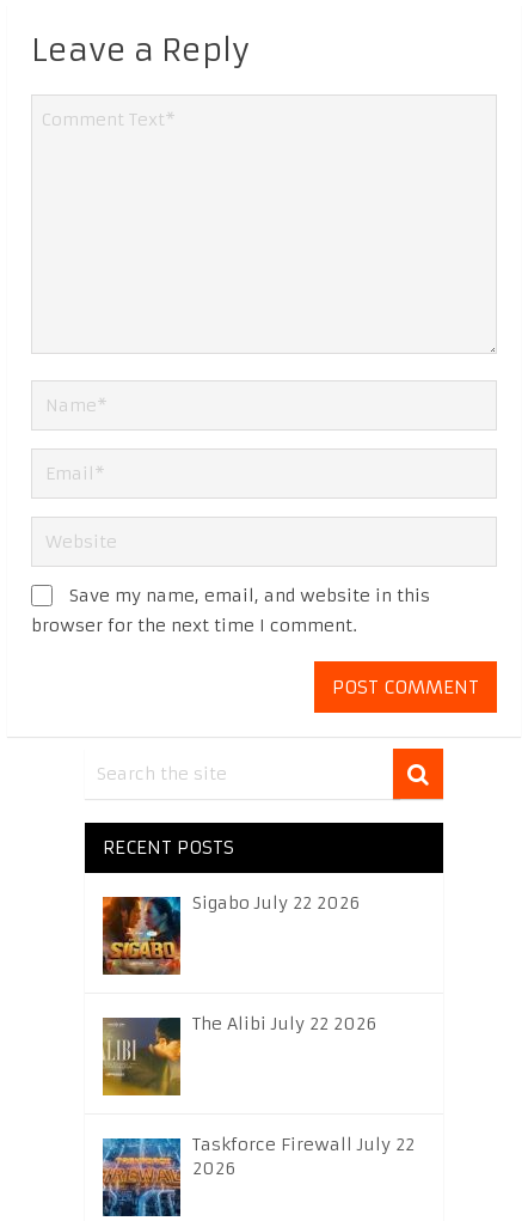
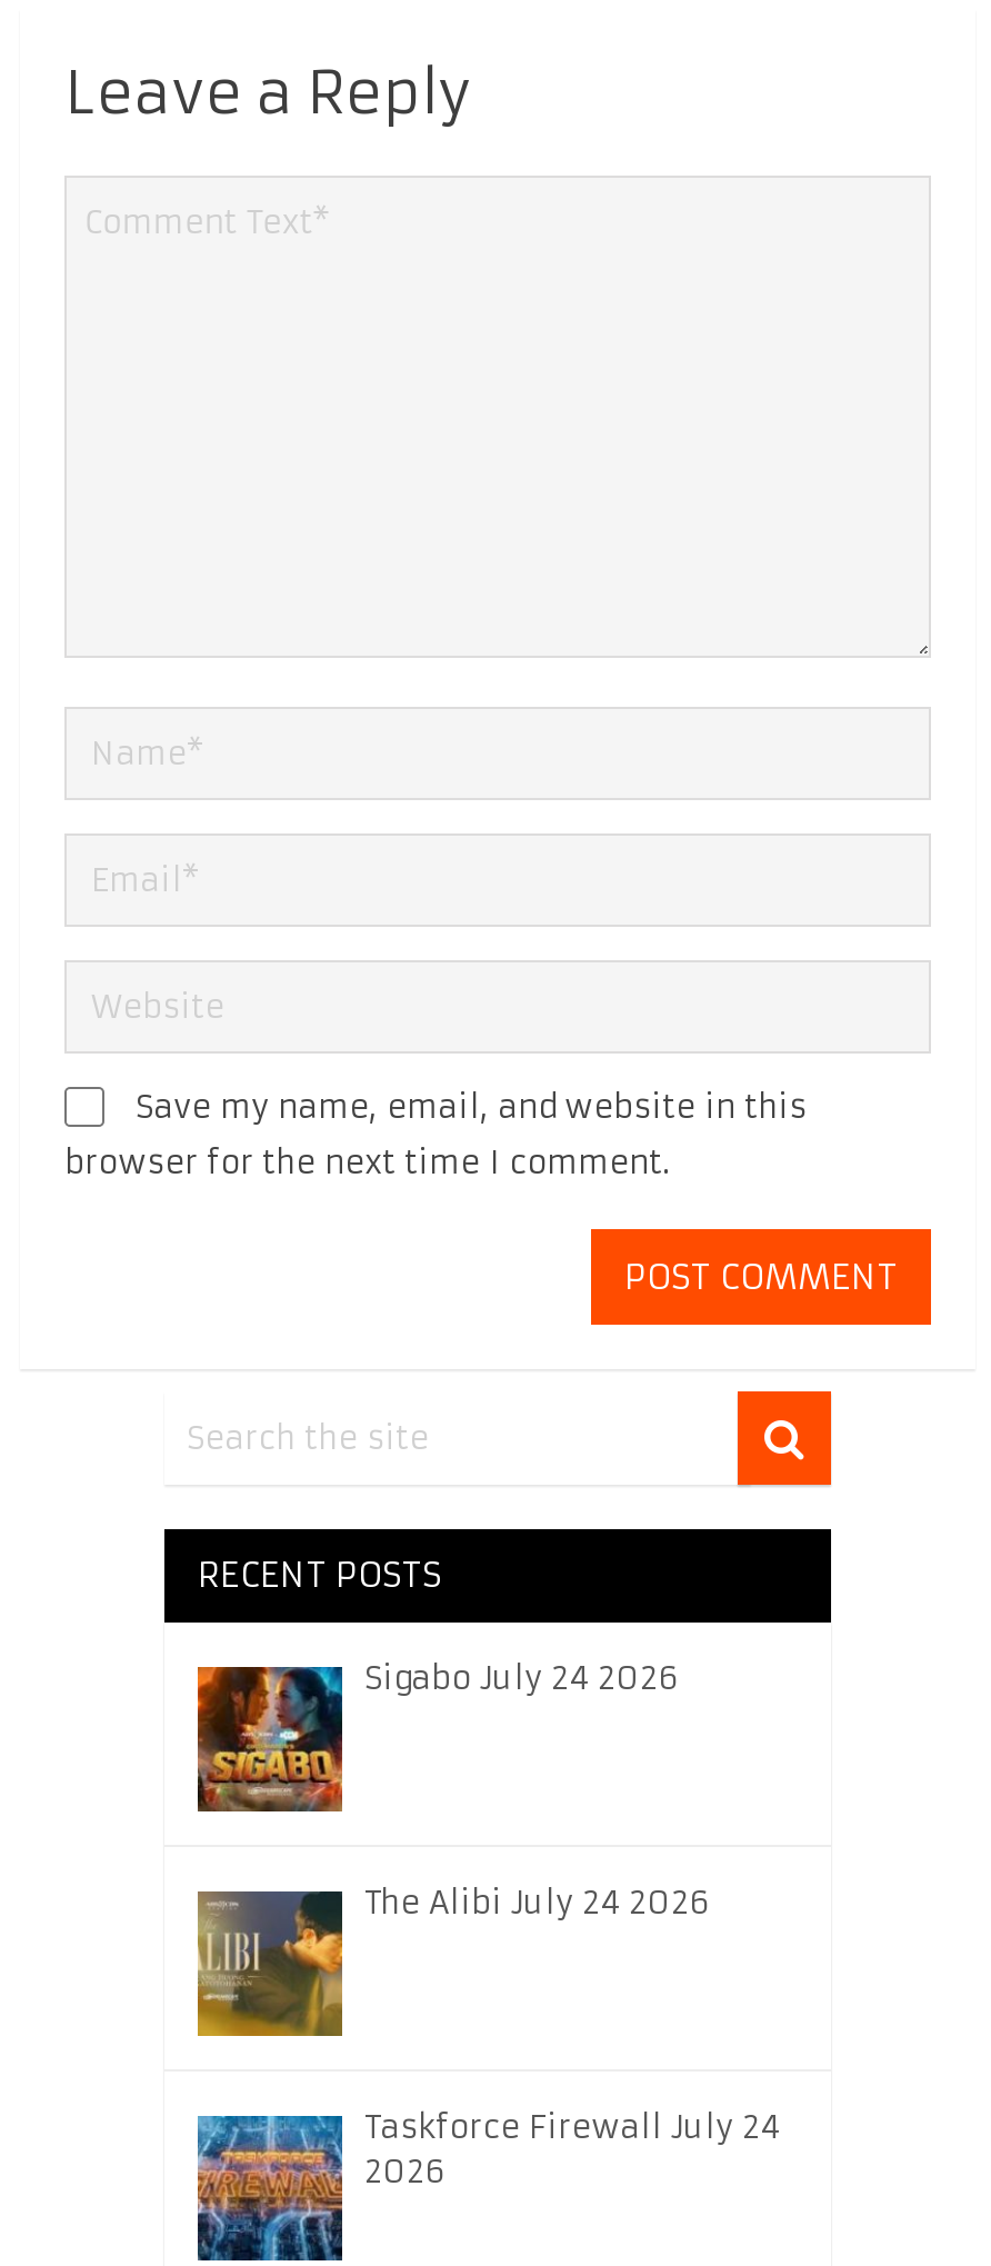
- Sigabo July 22 2026
+ Sigabo July 24 2026

- The Alibi July 22 2026
+ The Alibi July 24 2026

- Taskforce Firewall July 22
+ Taskforce Firewall July 24
